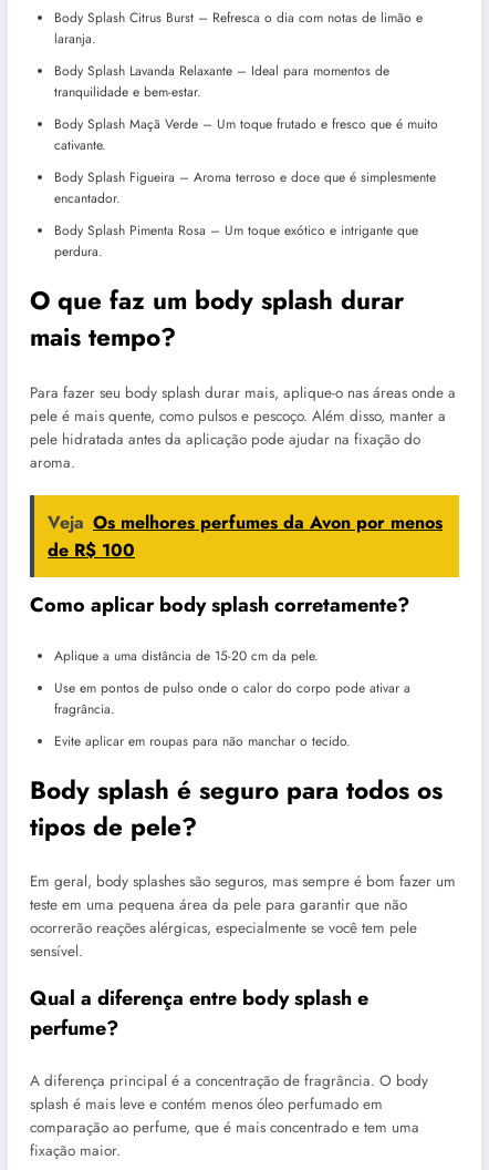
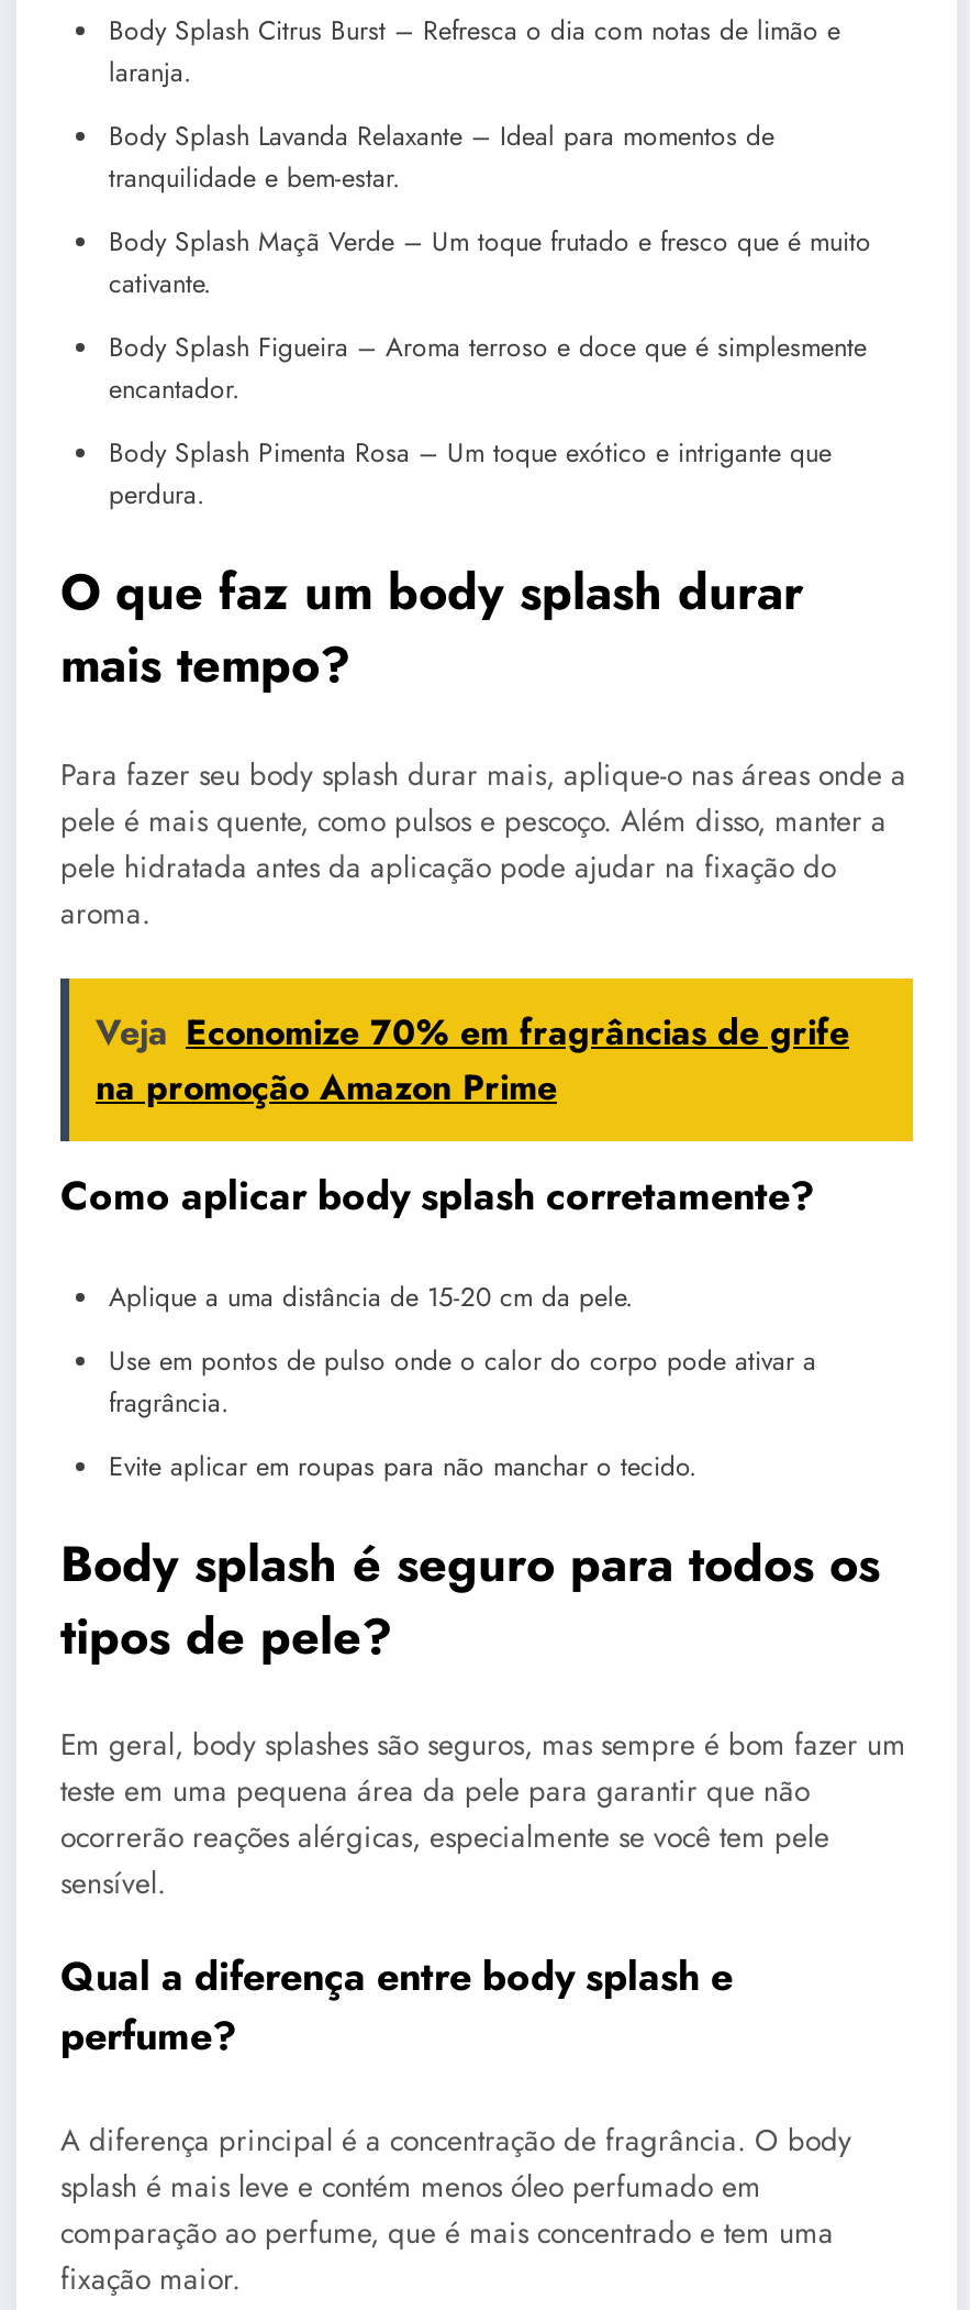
- Veja Os melhores perfumes da Avon por menos
- de R$ 100
+ Veja Economize 70% em fragrâncias de grife
+ na promoção Amazon Prime
